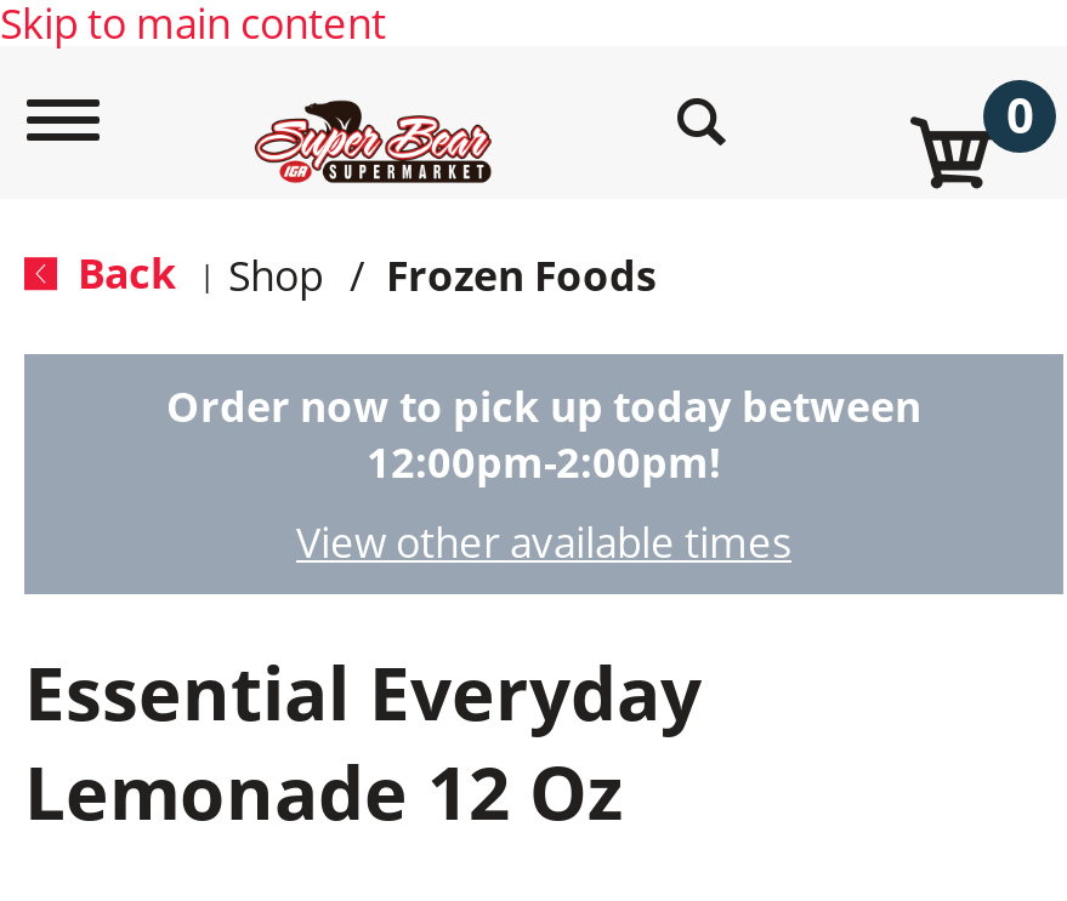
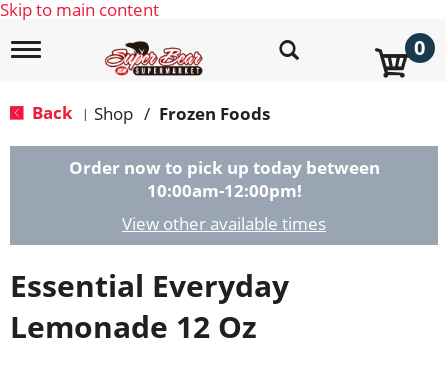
- 12:00pm-2:00pm!
+ 10:00am-12:00pm!
